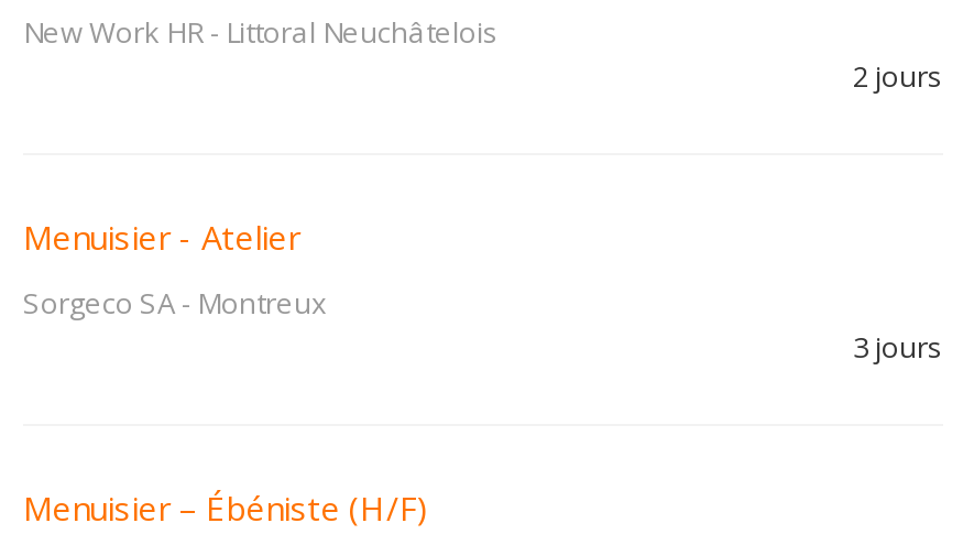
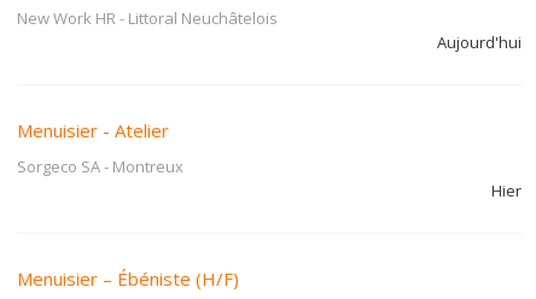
- 2 jours
+ Aujourd'hui

- 3 jours
+ Hier
